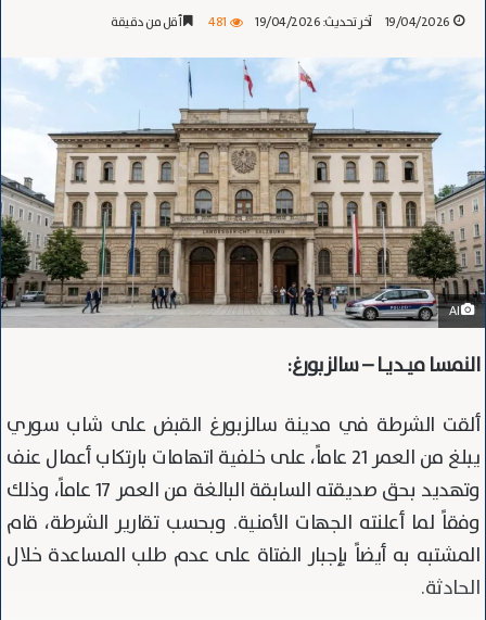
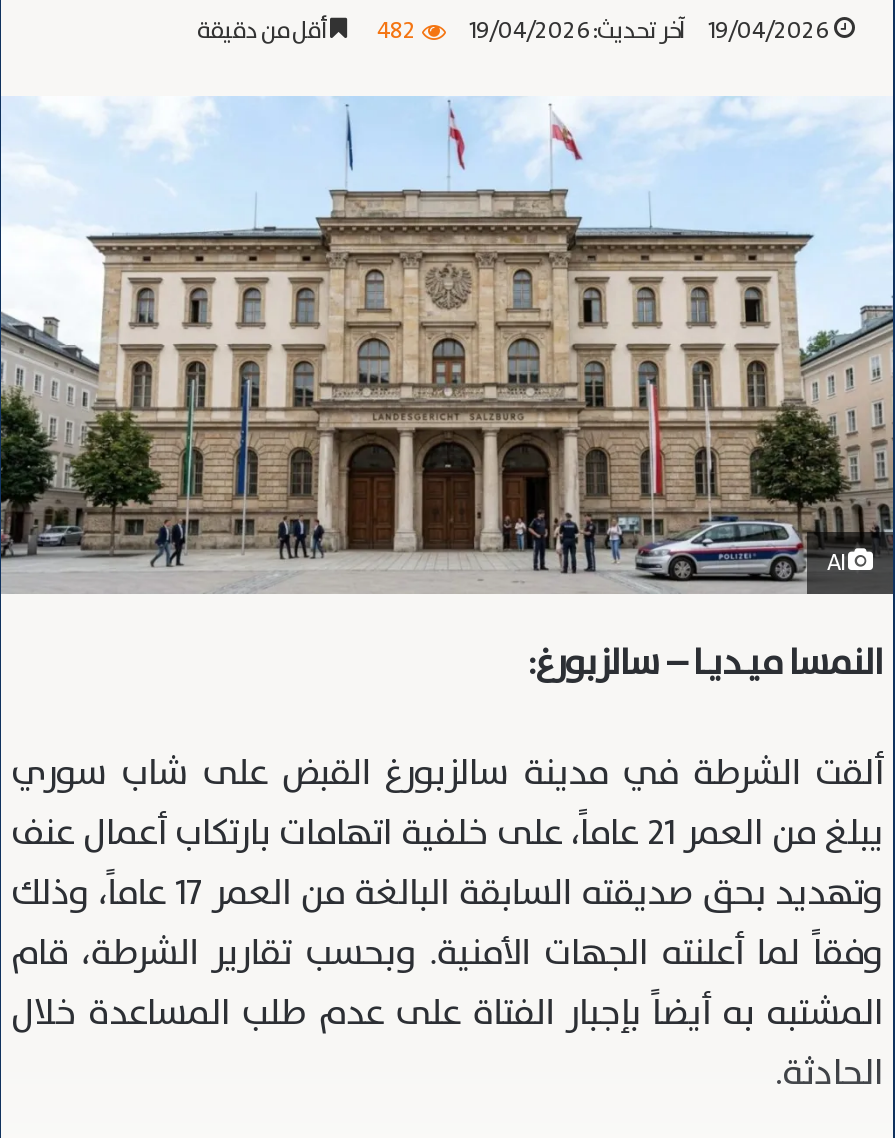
- 481 أقل من دقيقة
+ 482 أقل من دقيقة
